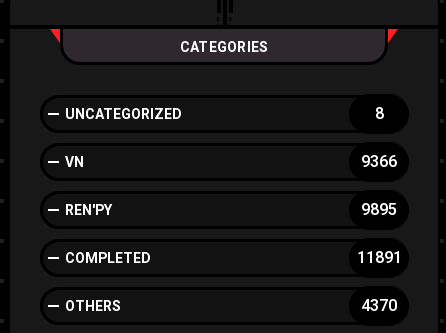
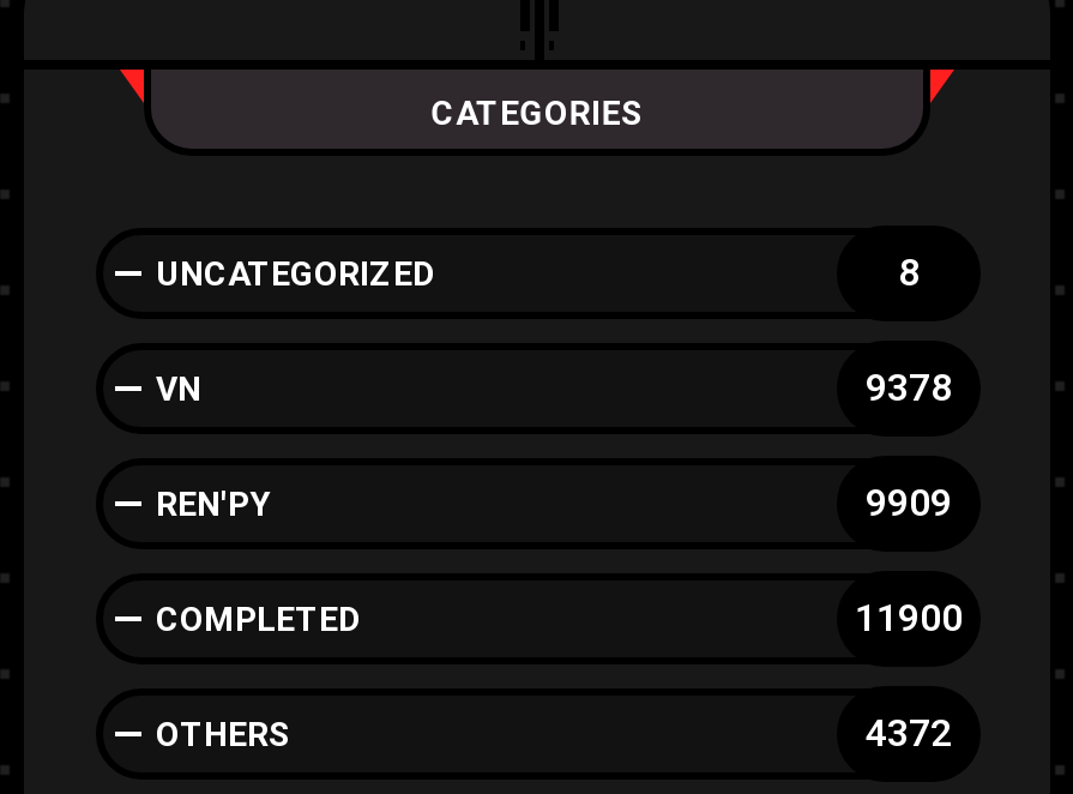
- 9366
+ 9378

- 9895
+ 9909

- 11891
+ 11900

- 4370
+ 4372
